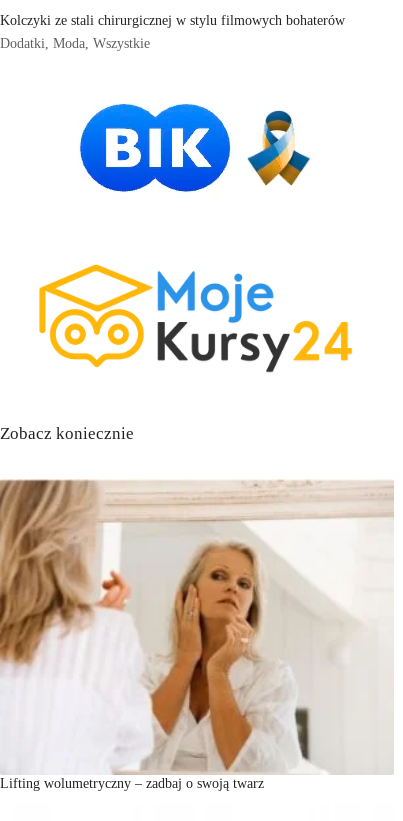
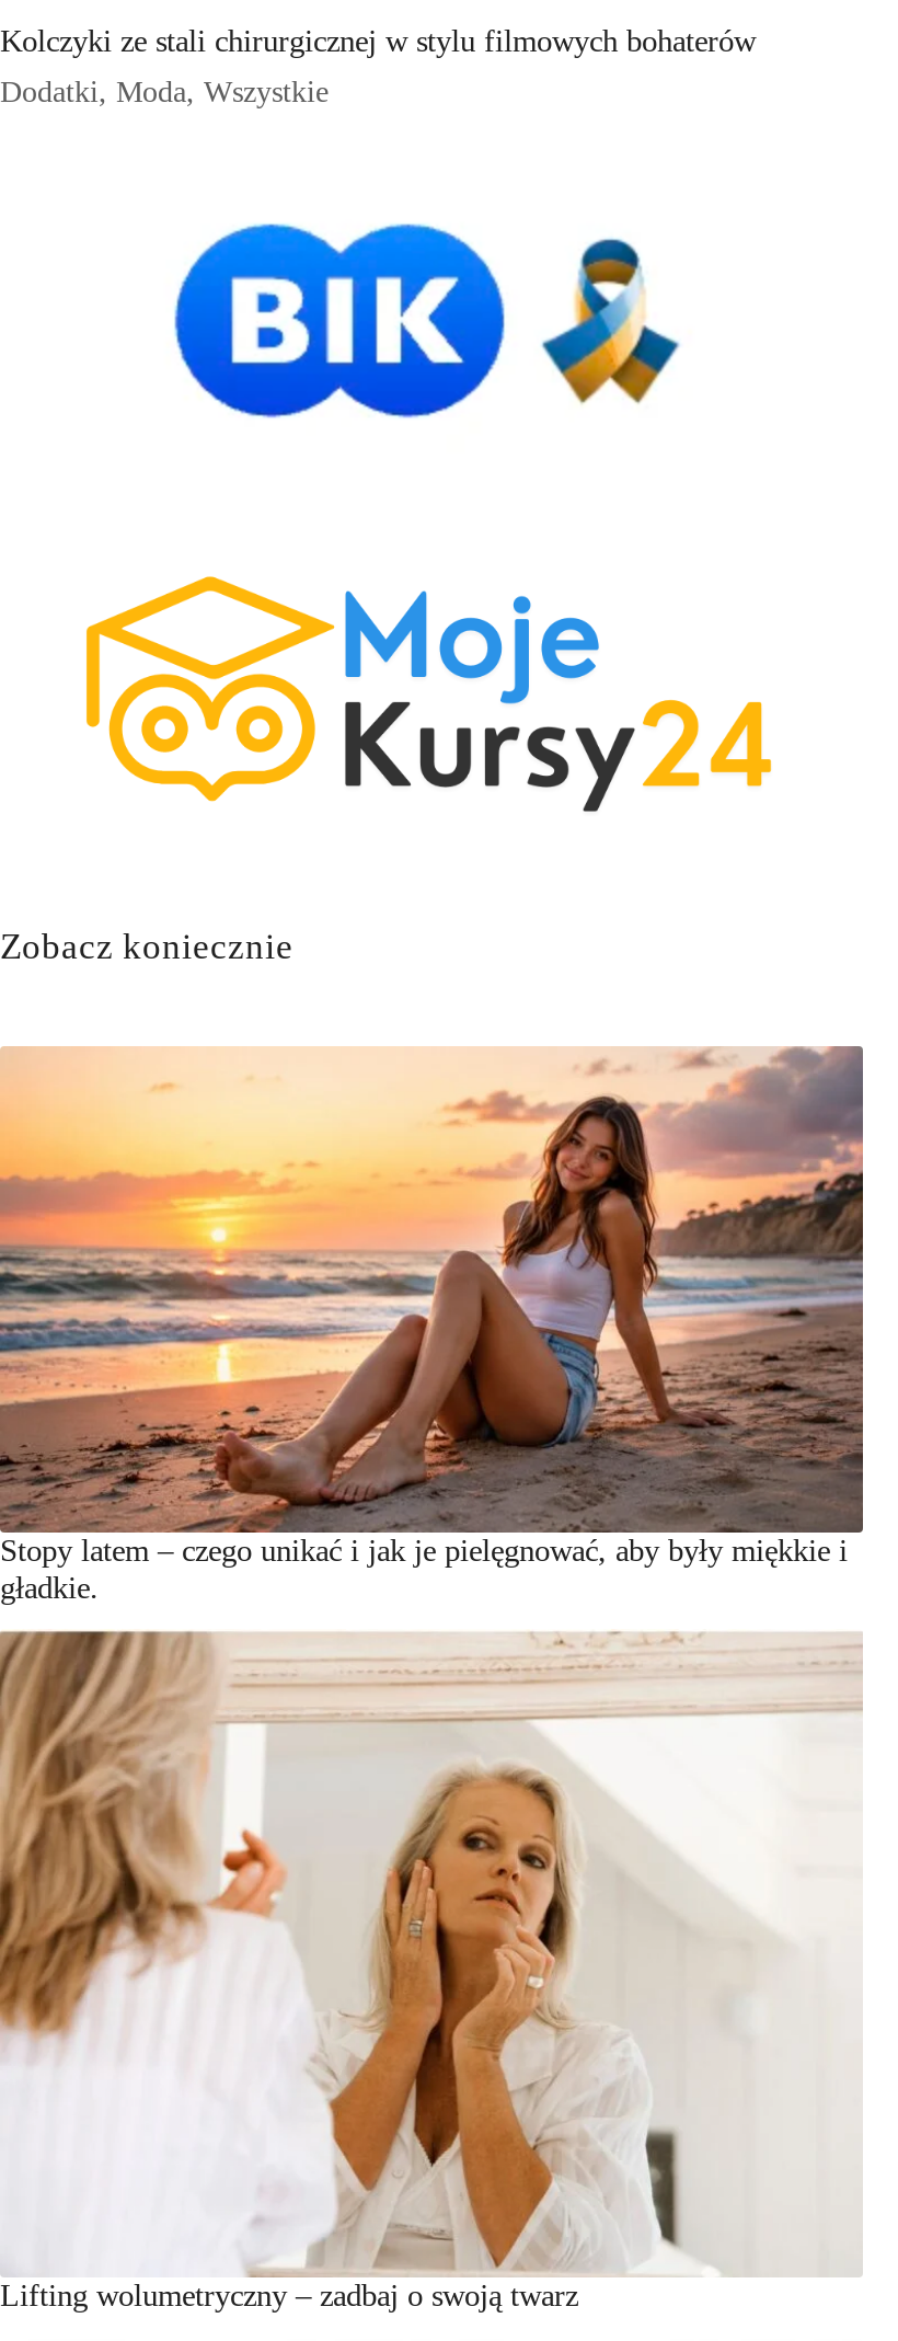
+ [image]
+ Stopy latem – czego unikać i jak je pielęgnować, aby były miękkie i
+ gładkie.
